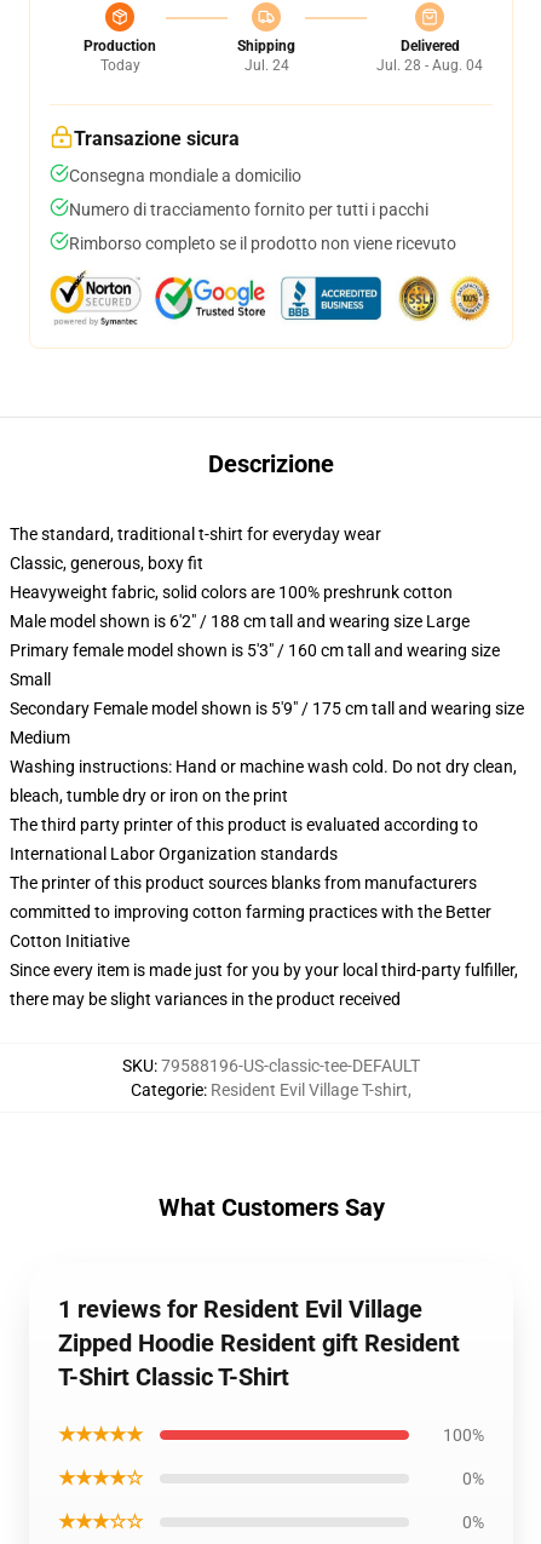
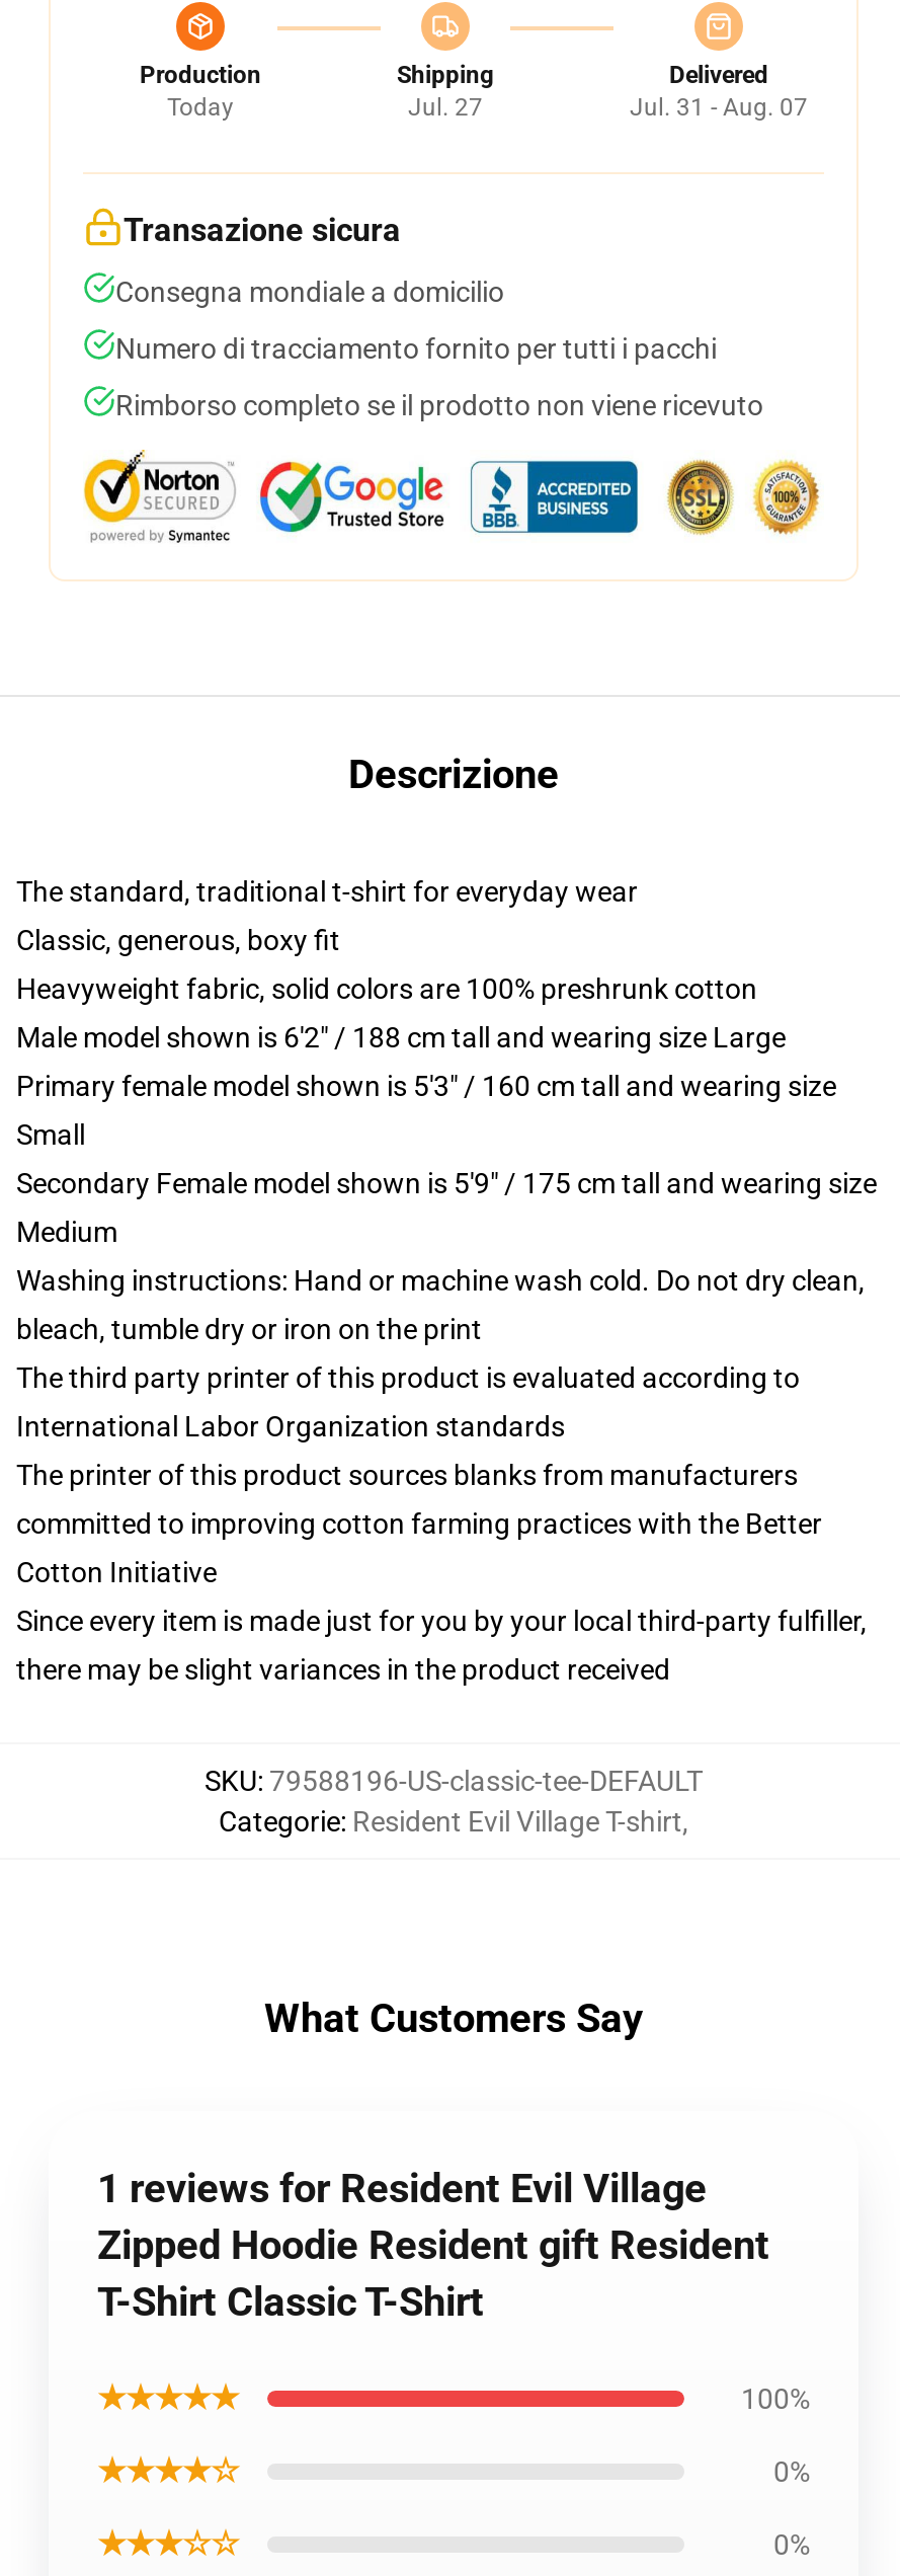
- Jul. 24
+ Jul. 27

- Jul. 28 - Aug. 04
+ Jul. 31 - Aug. 07
